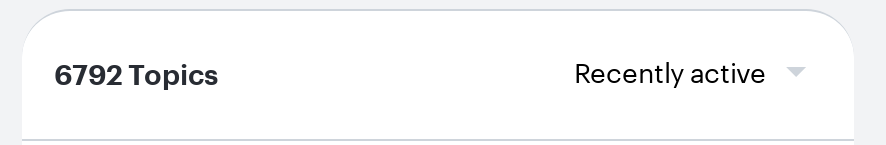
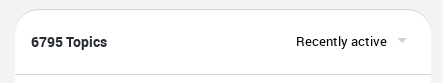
- 6792 Topics
+ 6795 Topics
